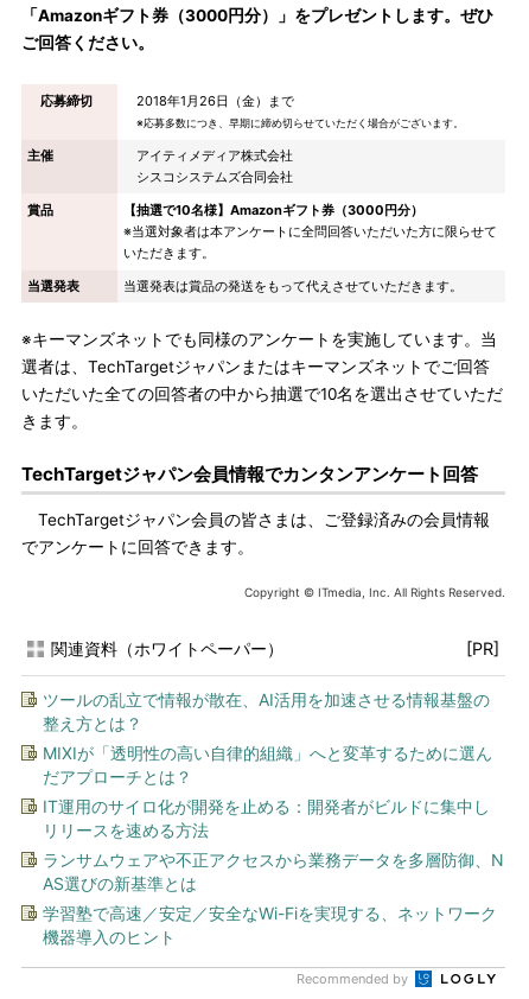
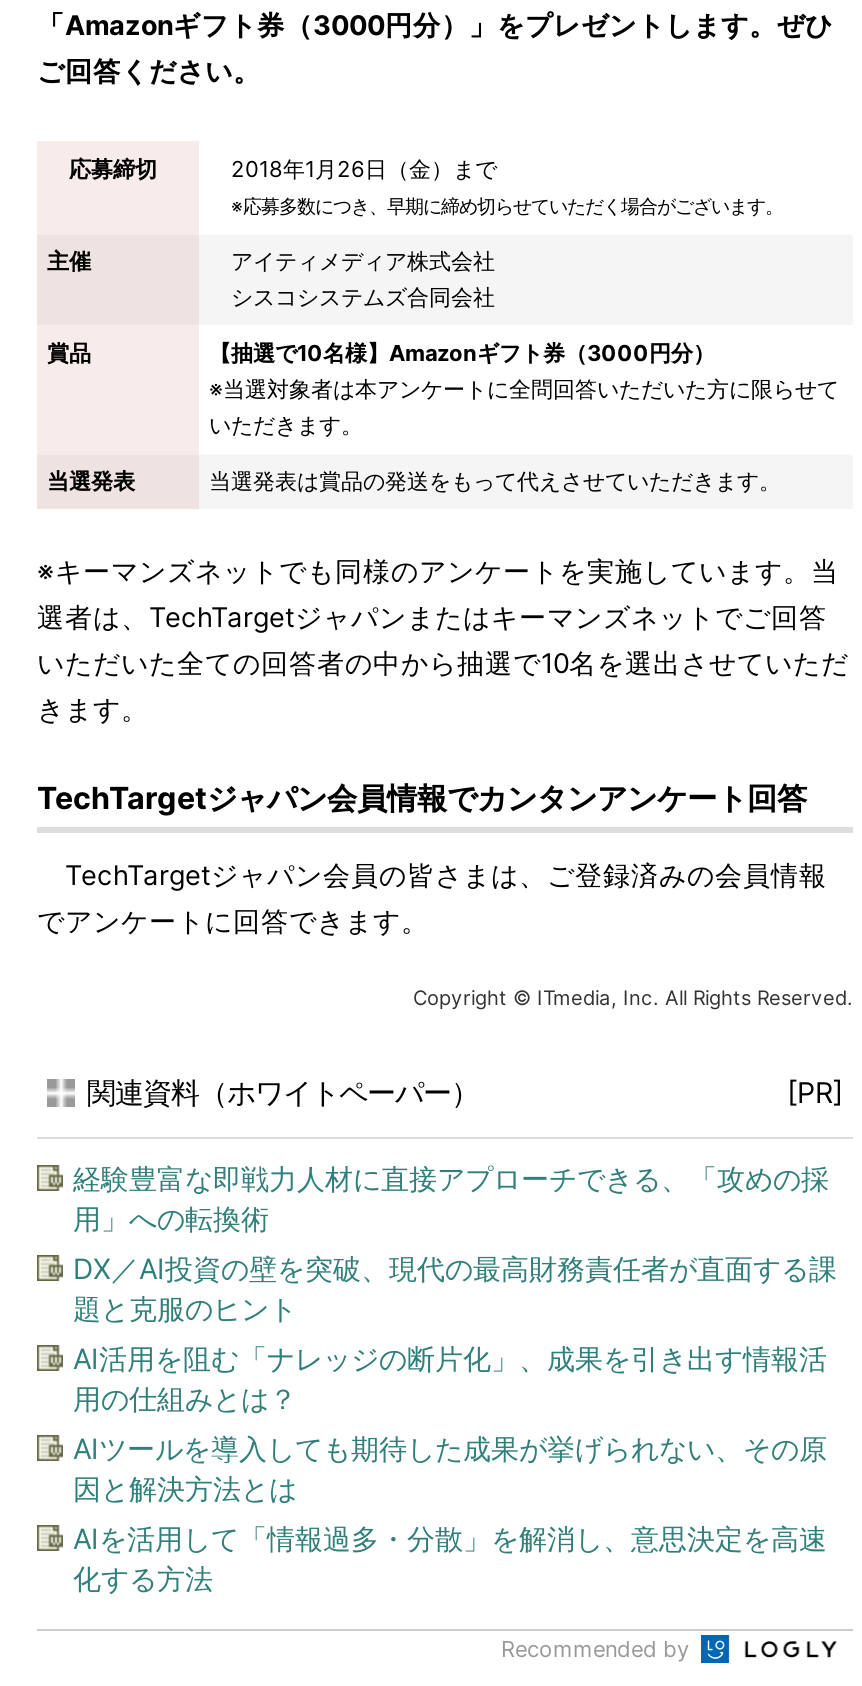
- ツールの乱立で情報が散在、AI活用を加速させる情報基盤の
- 整え方とは？
+ 経験豊富な即戦力人材に直接アプローチできる、「攻めの採
+ 用」への転換術

- MIXIが「透明性の高い自律的組織」へと変革するために選ん
- だアプローチとは？
+ DX／AI投資の壁を突破、現代の最高財務責任者が直面する課
+ 題と克服のヒント

- IT運用のサイロ化が開発を止める：開発者がビルドに集中し
- リリースを速める方法
+ AI活用を阻む「ナレッジの断片化」、成果を引き出す情報活
+ 用の仕組みとは？

- ランサムウェアや不正アクセスから業務データを多層防御、N
- AS選びの新基準とは
+ AIツールを導入しても期待した成果が挙げられない、その原
+ 因と解決方法とは

- 学習塾で高速／安定／安全なWi-Fiを実現する、ネットワーク
- 機器導入のヒント
+ AIを活用して「情報過多・分散」を解消し、意思決定を高速
+ 化する方法
